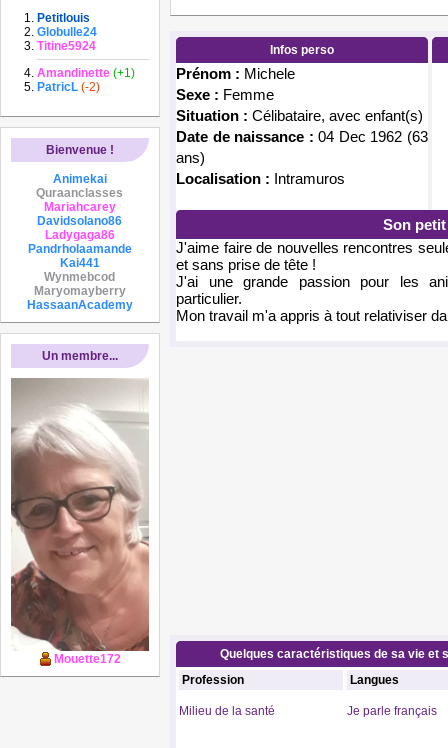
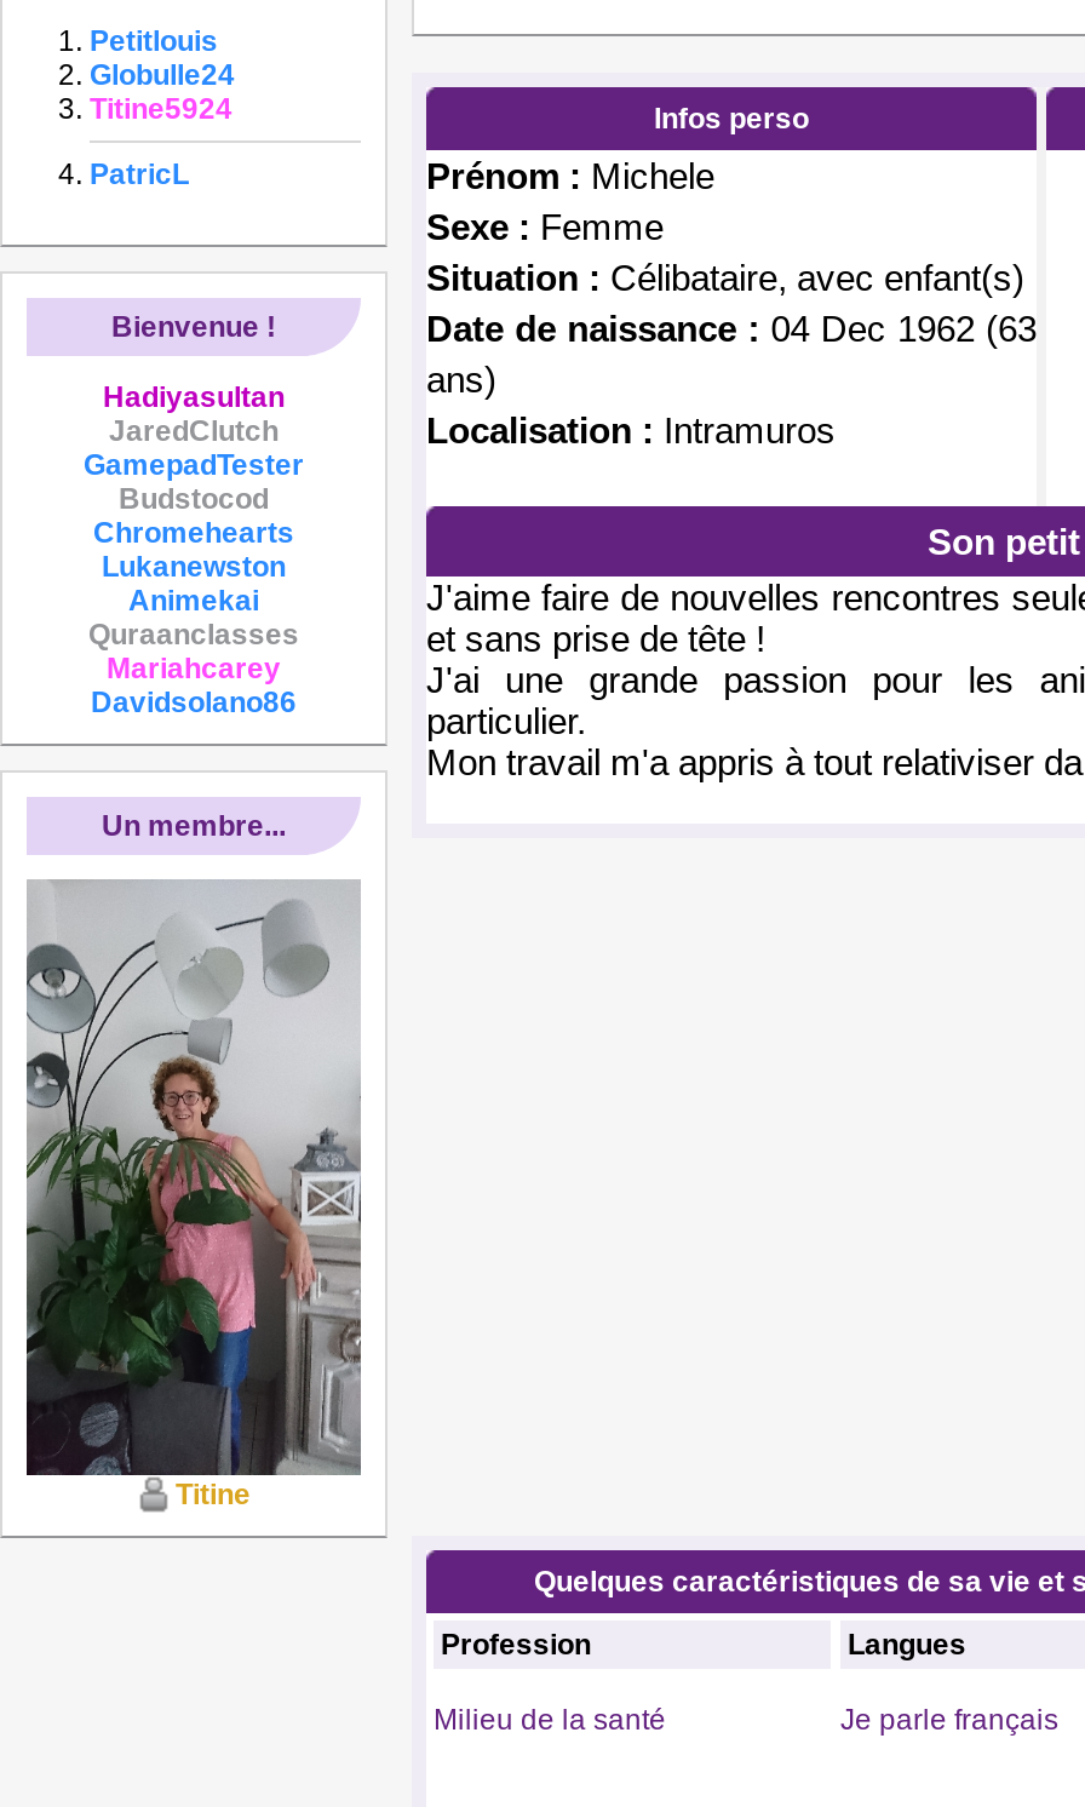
- Amandinette (+1)
- PatricL (-2)
+ PatricL

+ Hadiyasultan
+ JaredClutch
+ GamepadTester
+ Budstocod
+ Chromehearts
+ Lukanewston

moved down: Animekai | Quraanclasses | Mariahcarey | Davidsolano86

- Ladygaga86
- Pandrholaamande
- Kai441
- Wynmebcod
- Maryomayberry
- HassaanAcademy

- [image]
- Mouette172
+ [image]
+ Titine
